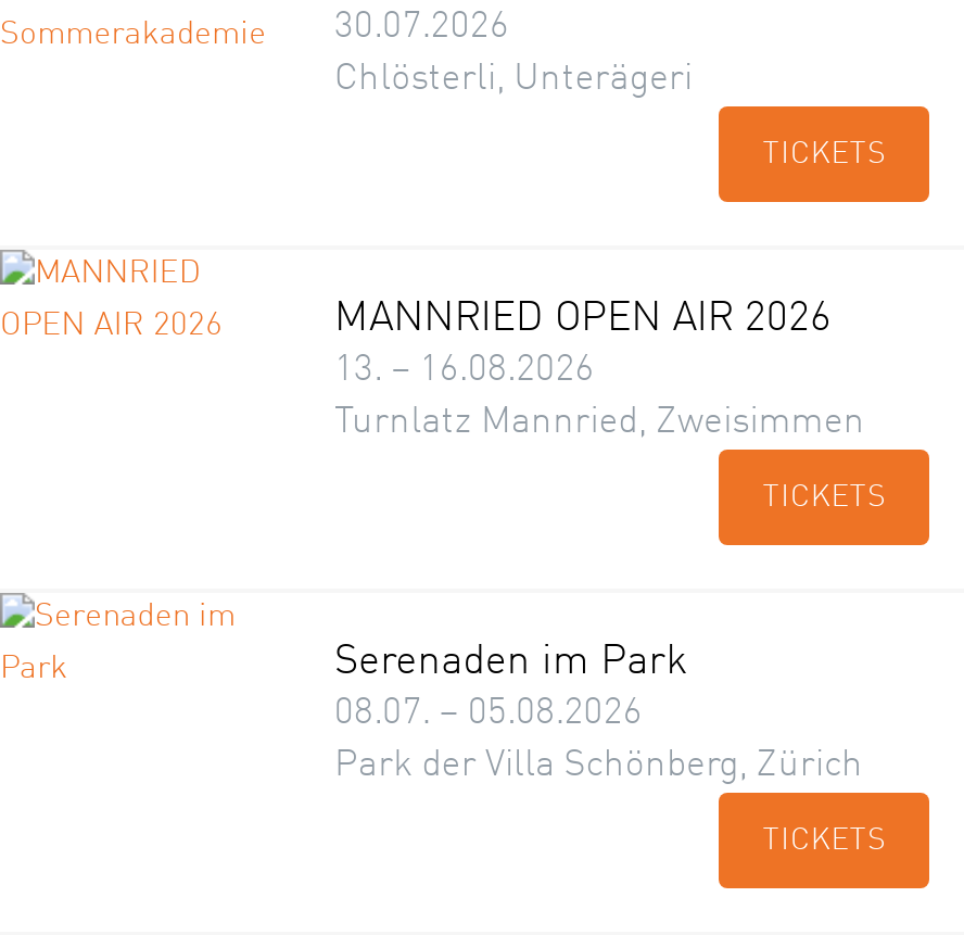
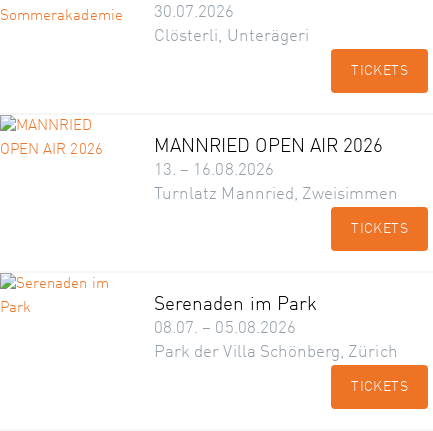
- Chlösterli, Unterägeri
+ Clösterli, Unterägeri
